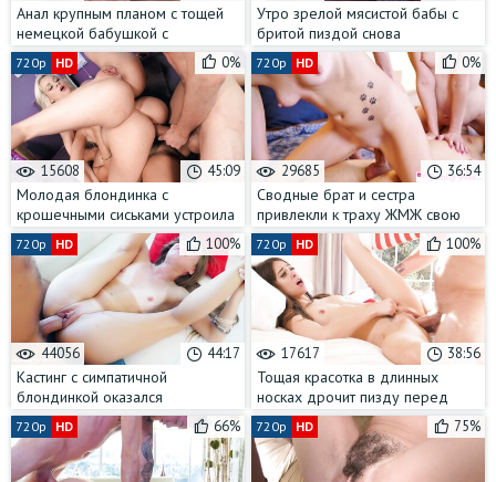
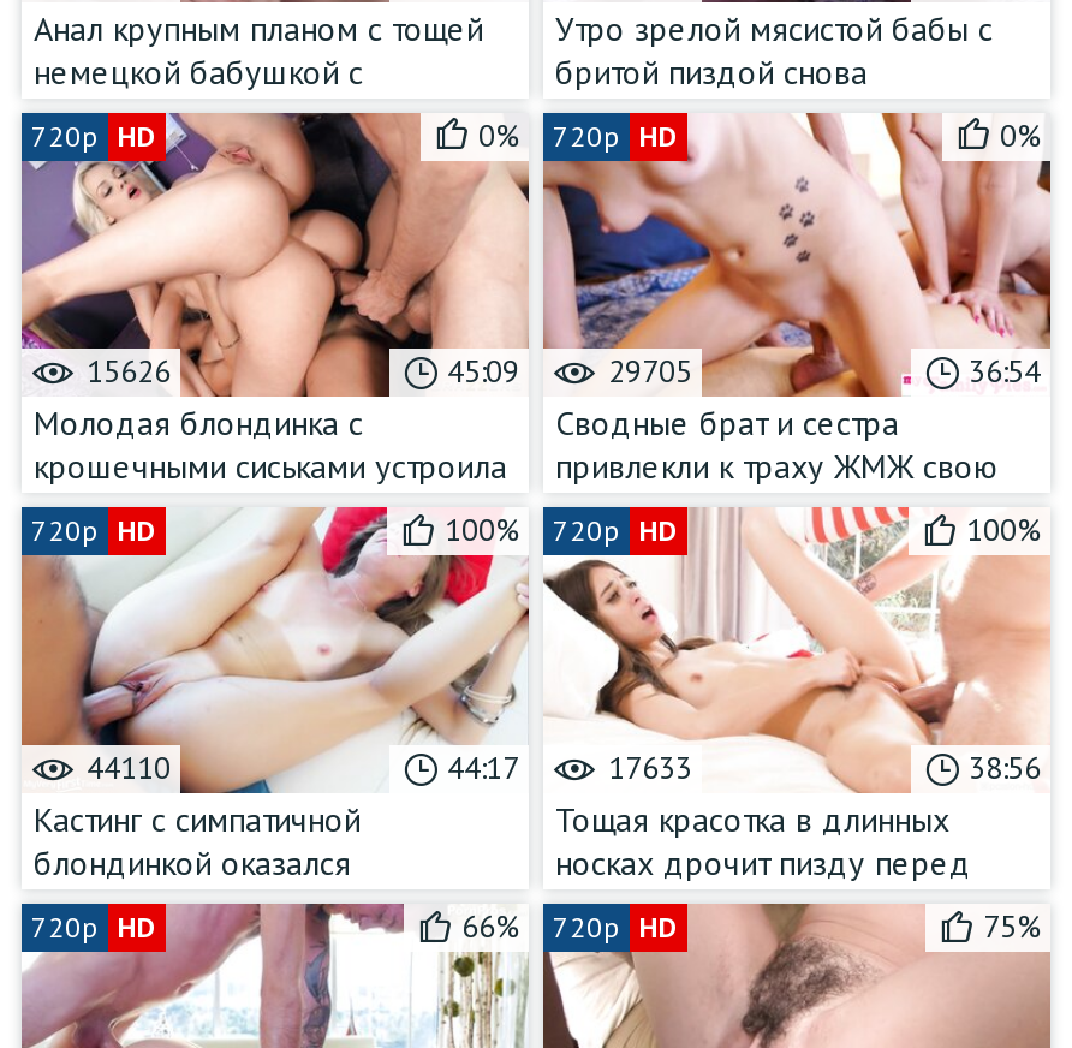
- 15608
+ 15626

- 45:09 29685
+ 45:09 29705

- 44056
+ 44110

- 44:17 17617
+ 44:17 17633
